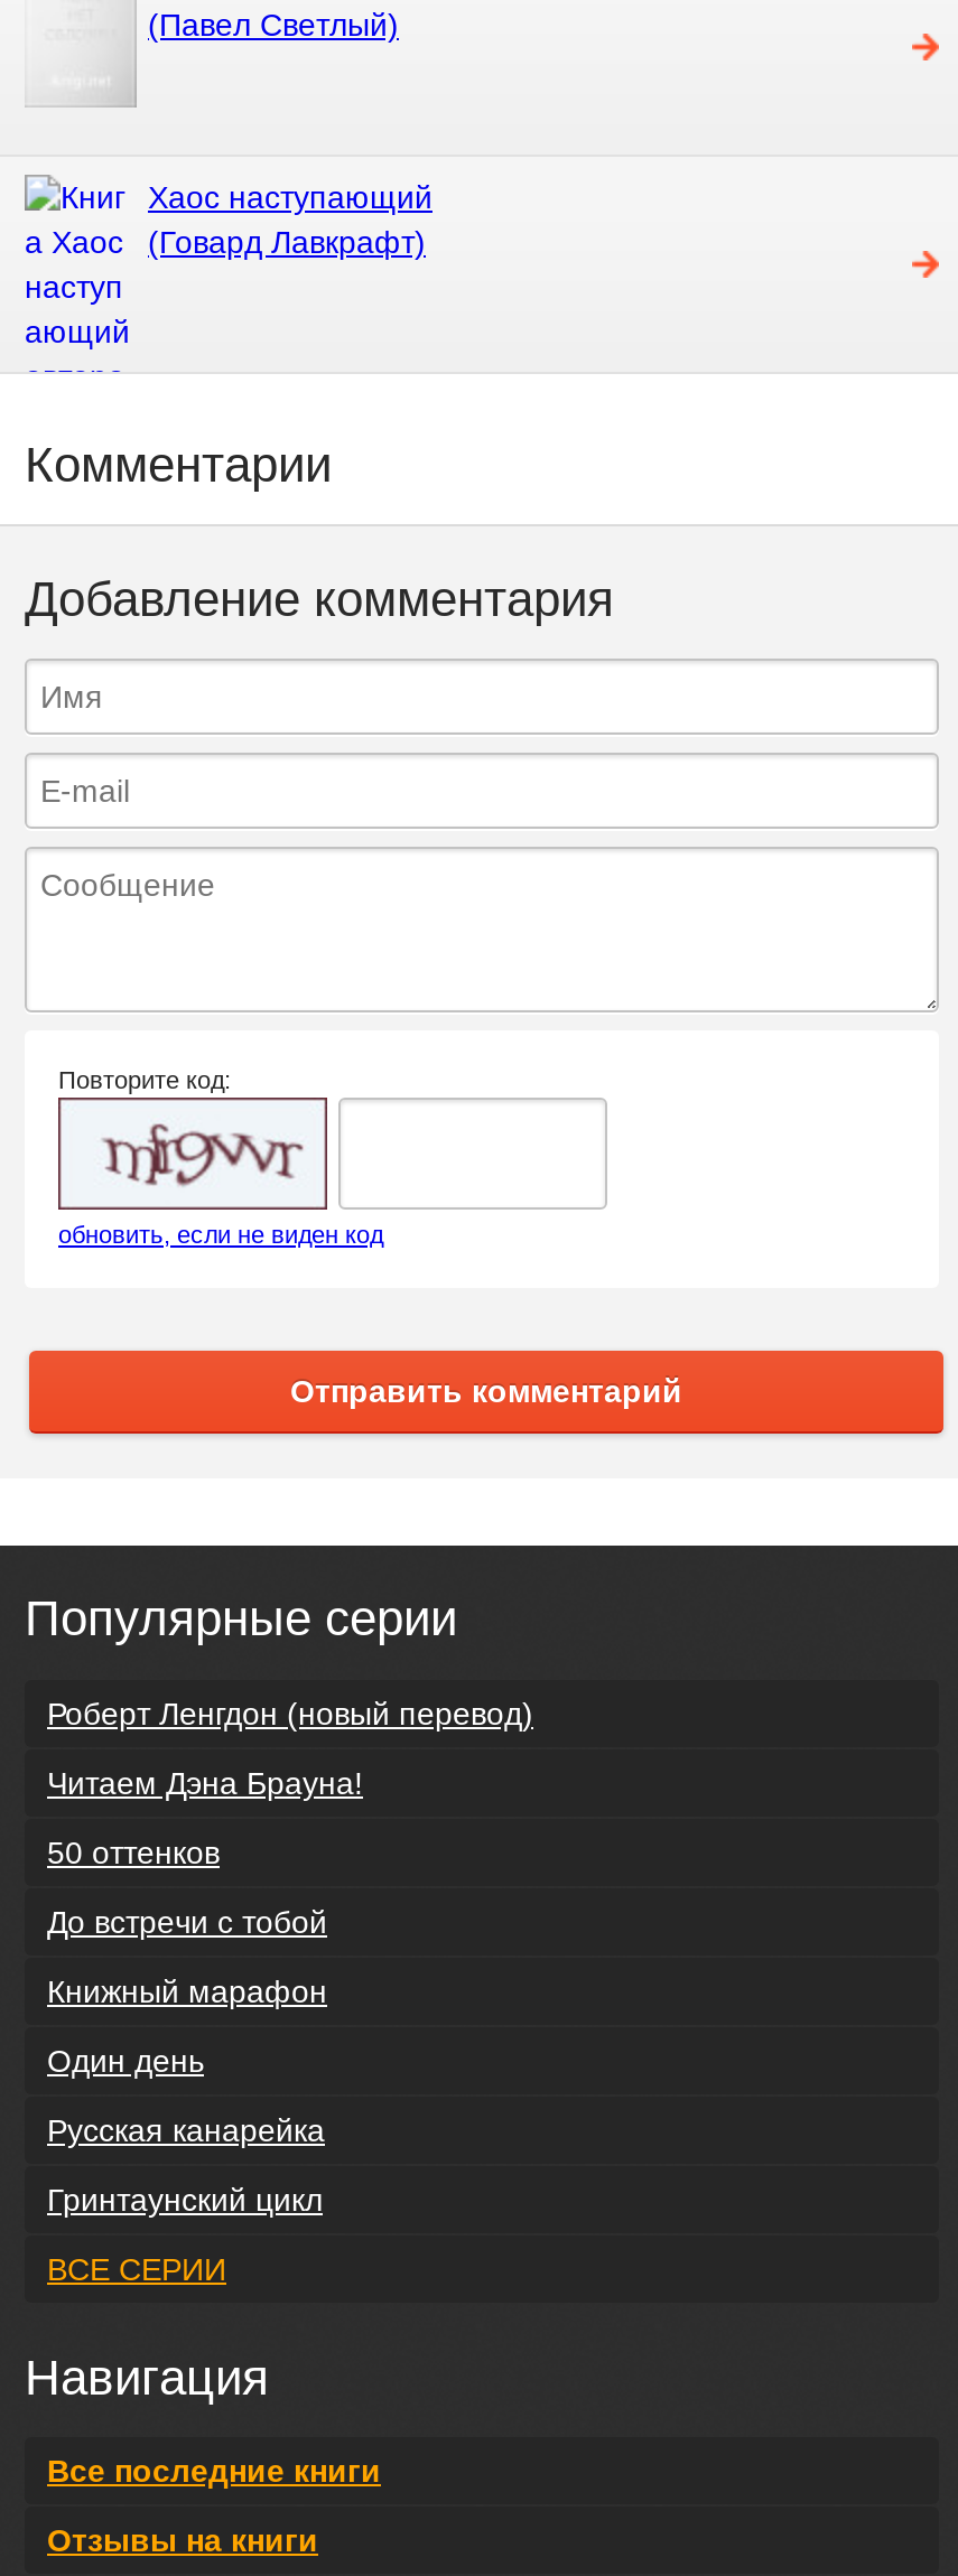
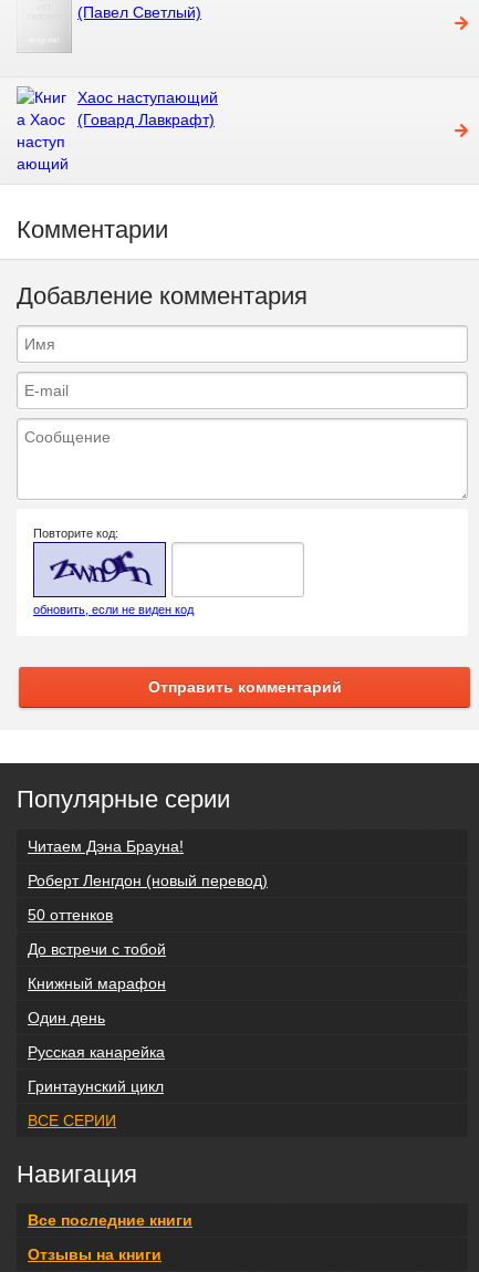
- [image]
+ [image]

moved down: Роберт Ленгдон (новый перевод)

moved up: Читаем Дэна Брауна!
